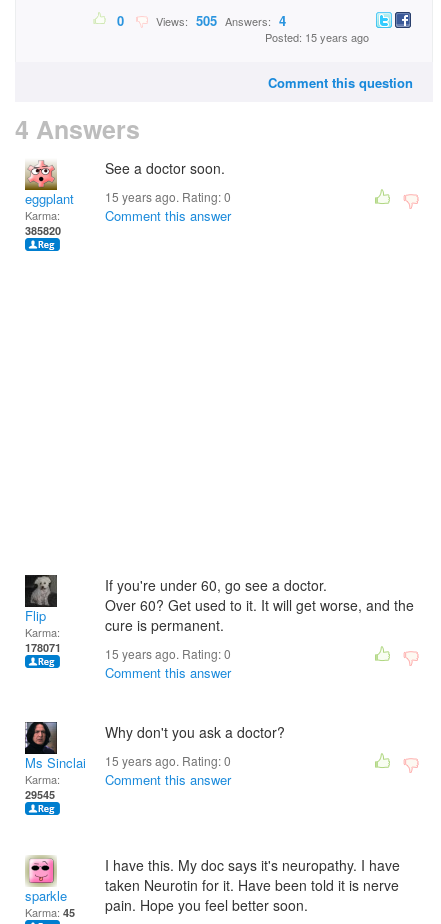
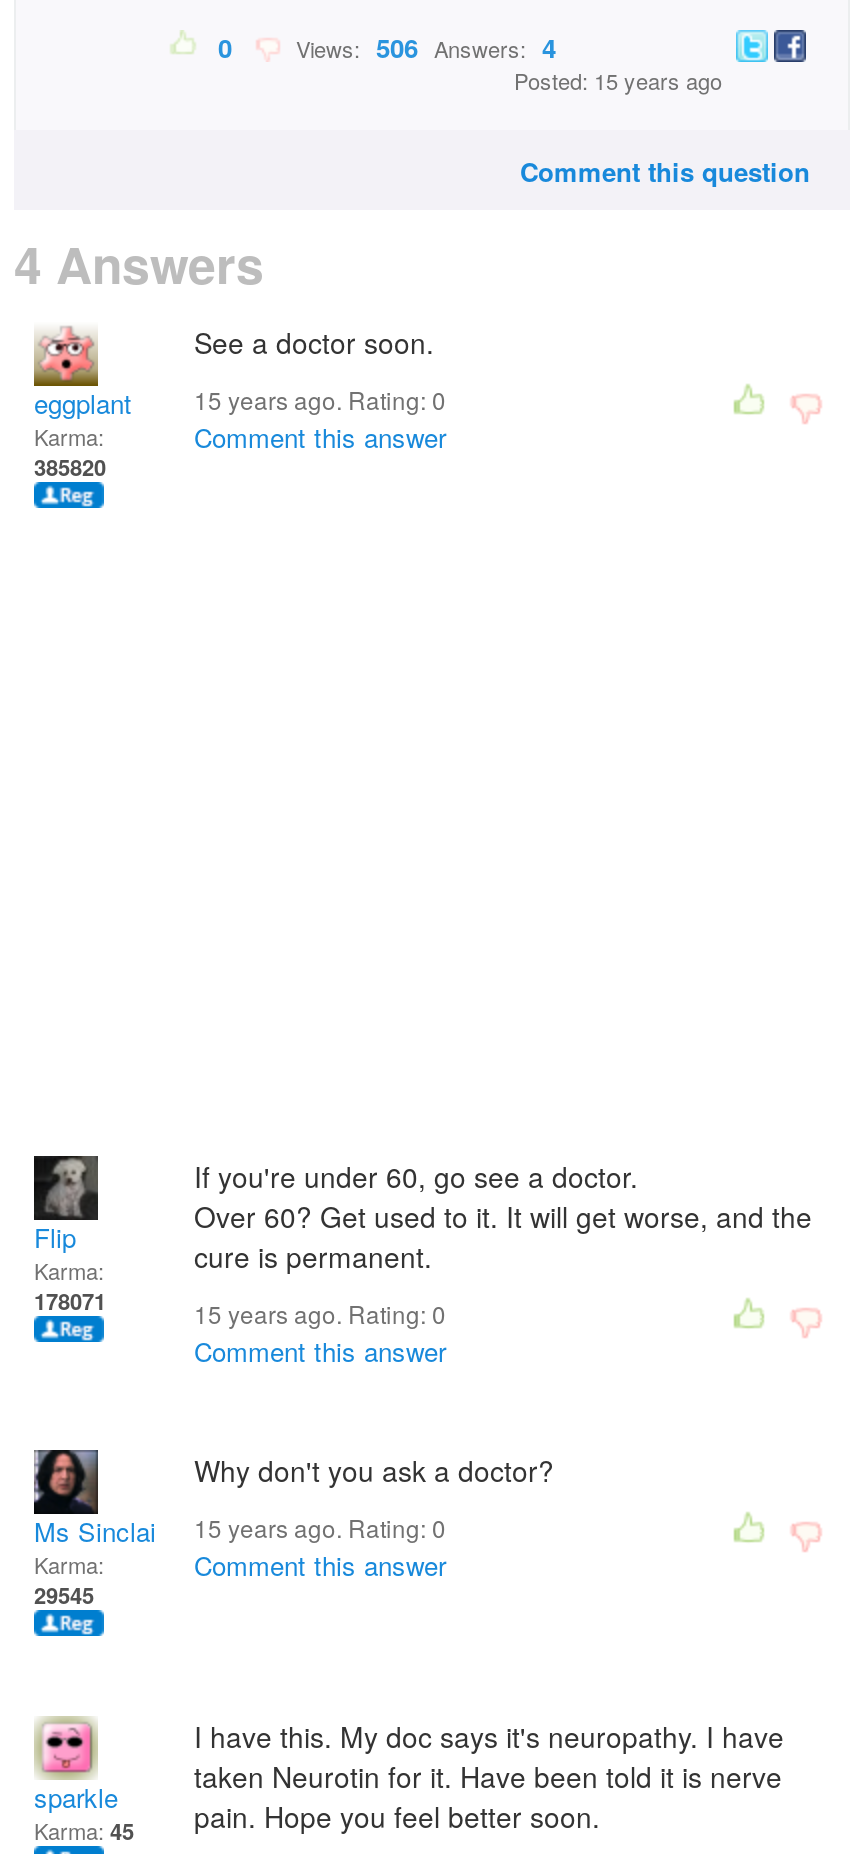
- Views: 505 Answers: 4
+ Views: 506 Answers: 4
